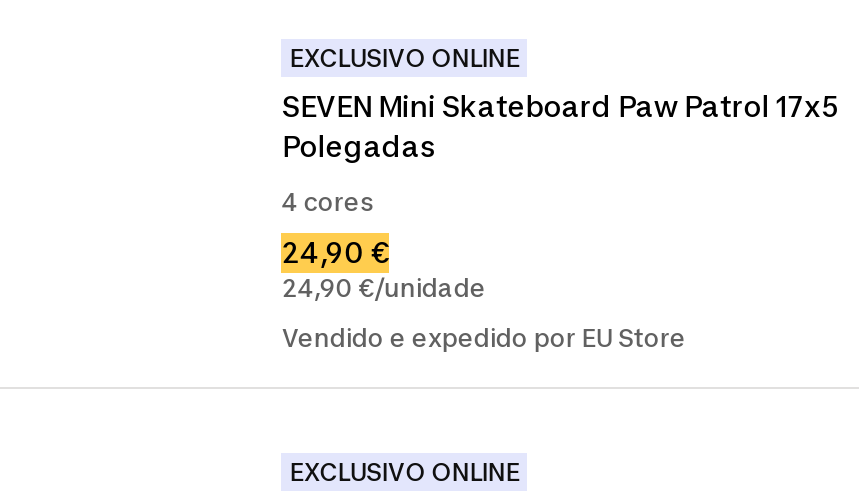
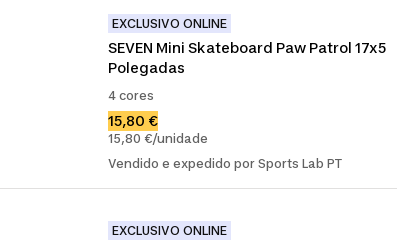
- 24,90 €
- 24,90 €/unidade
+ 15,80 €
+ 15,80 €/unidade

- Vendido e expedido por EU Store
+ Vendido e expedido por Sports Lab PT
